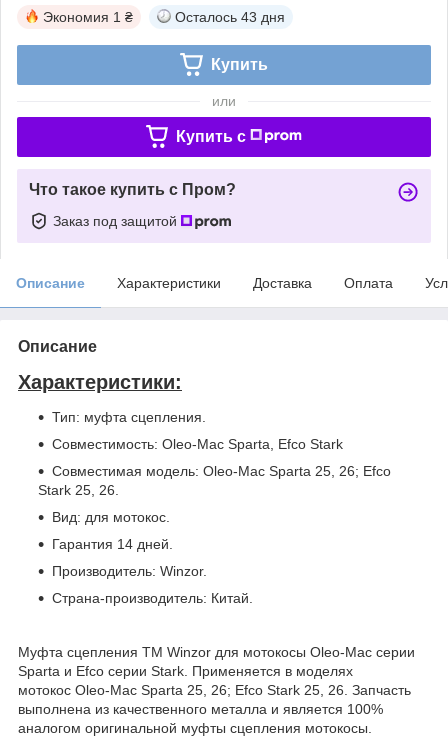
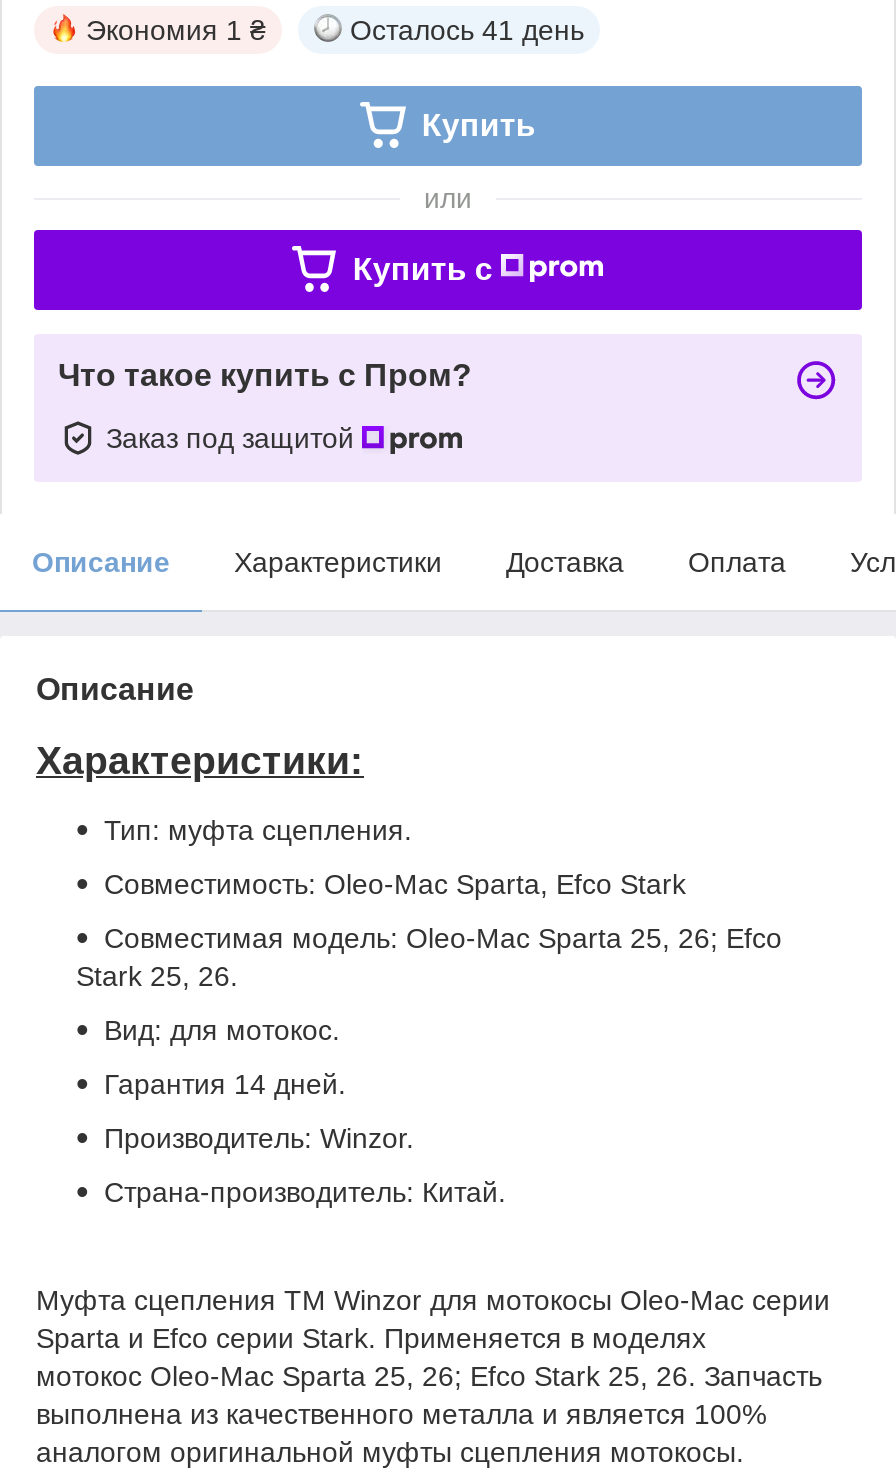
- Осталось 43 дня
+ Осталось 41 день
